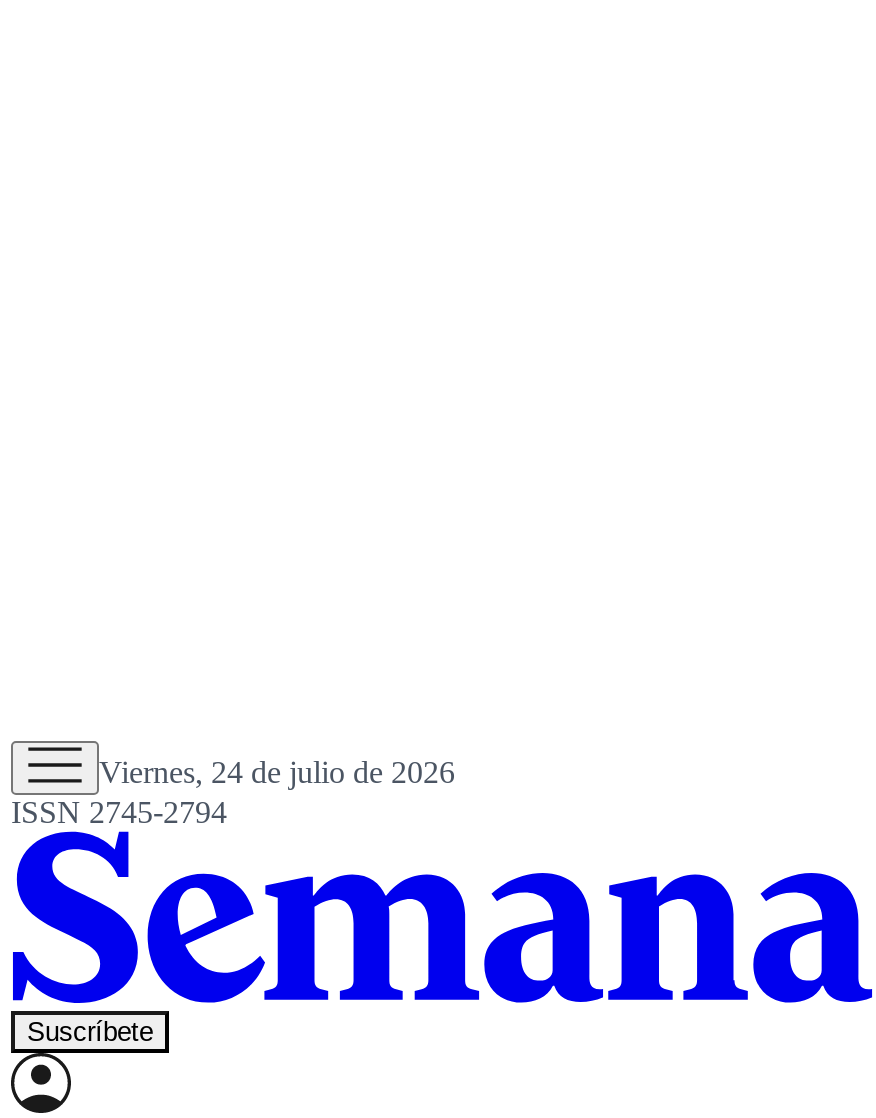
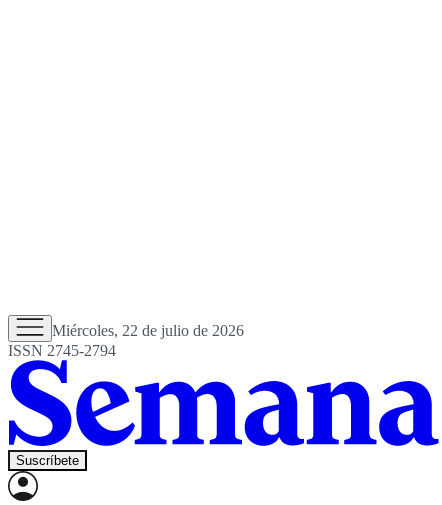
- Viernes, 24 de julio de 2026
+ Miércoles, 22 de julio de 2026
